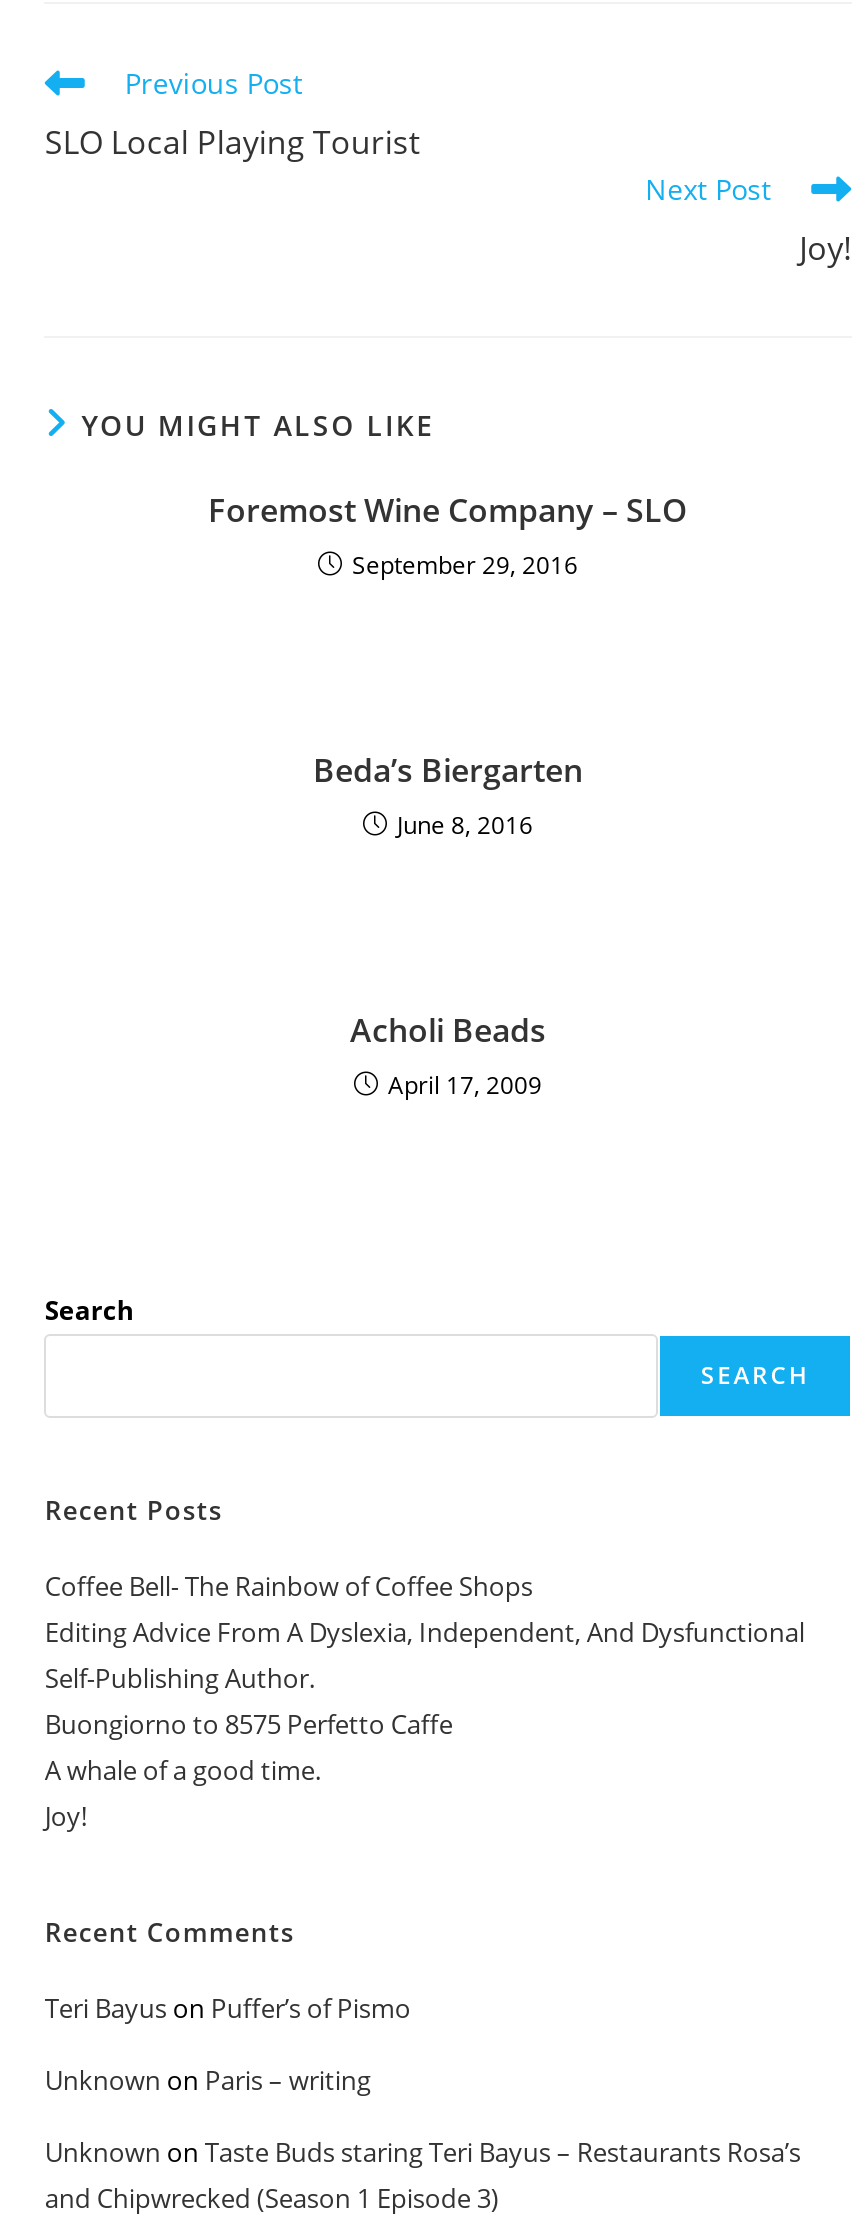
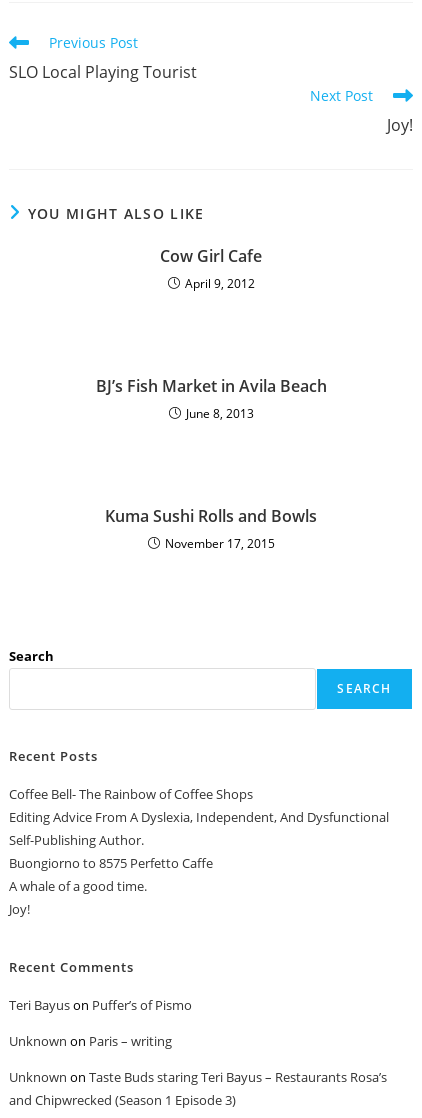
- Foremost Wine Company – SLO
- September 29, 2016
+ Cow Girl Cafe
+ April 9, 2012

- Beda’s Biergarten
- June 8, 2016
+ BJ’s Fish Market in Avila Beach
+ June 8, 2013

- Acholi Beads
- April 17, 2009
+ Kuma Sushi Rolls and Bowls
+ November 17, 2015
